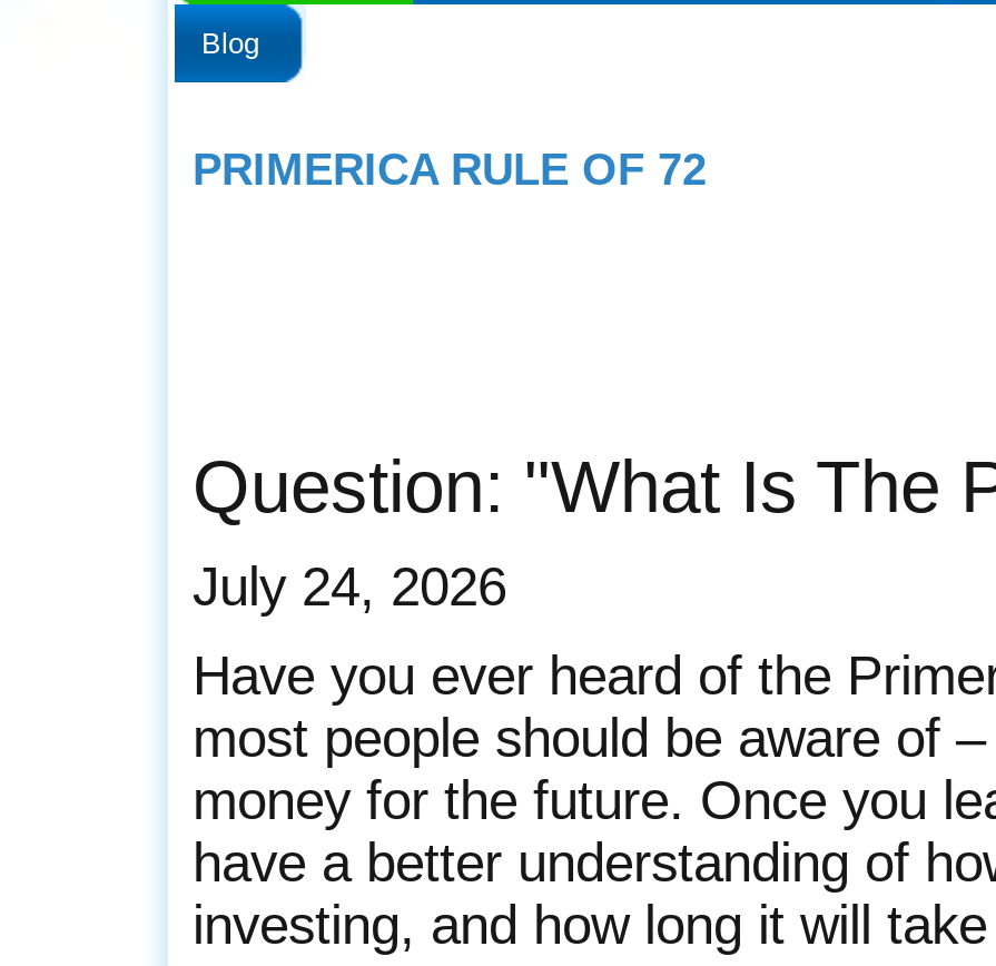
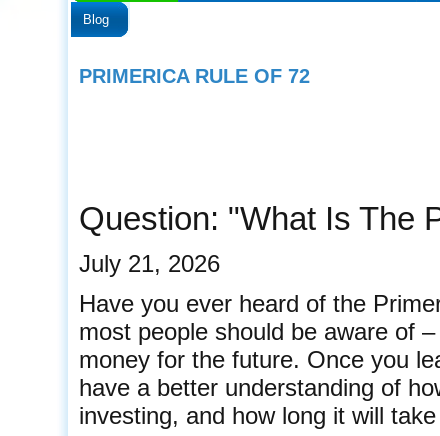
- July 24, 2026
+ July 21, 2026
